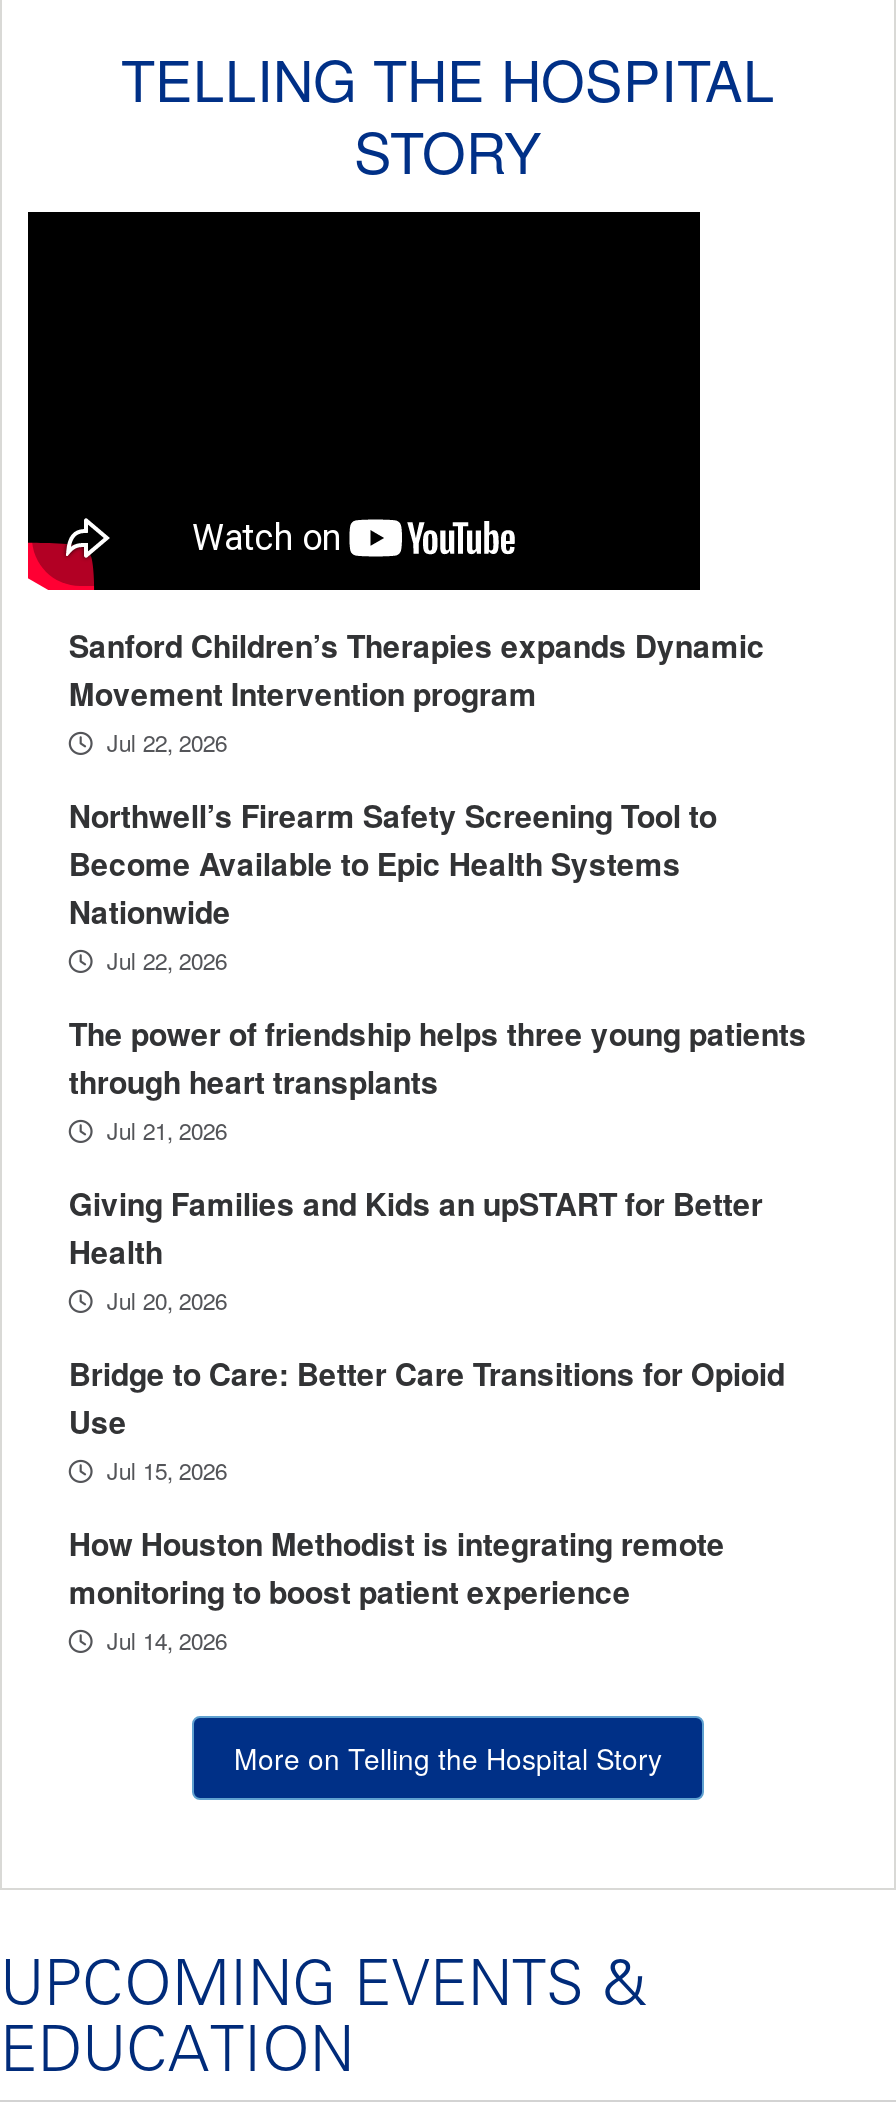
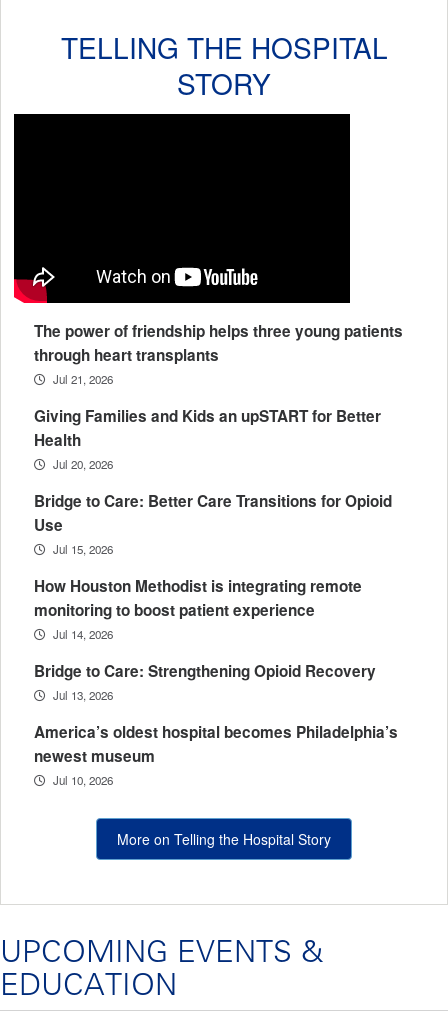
- Sanford Children’s Therapies expands Dynamic
- Movement Intervention program
- Jul 22, 2026
- Northwell’s Firearm Safety Screening Tool to
- Become Available to Epic Health Systems
- Nationwide
- Jul 22, 2026

moved up: The power of friendship helps three young patients | through heart transplants | Jul 21, 2026 | ... | monitoring to boost patient experience | Jul 14, 2026

+ Bridge to Care: Strengthening Opioid Recovery
+ Jul 13, 2026
+ America’s oldest hospital becomes Philadelphia’s
+ newest museum
+ Jul 10, 2026
